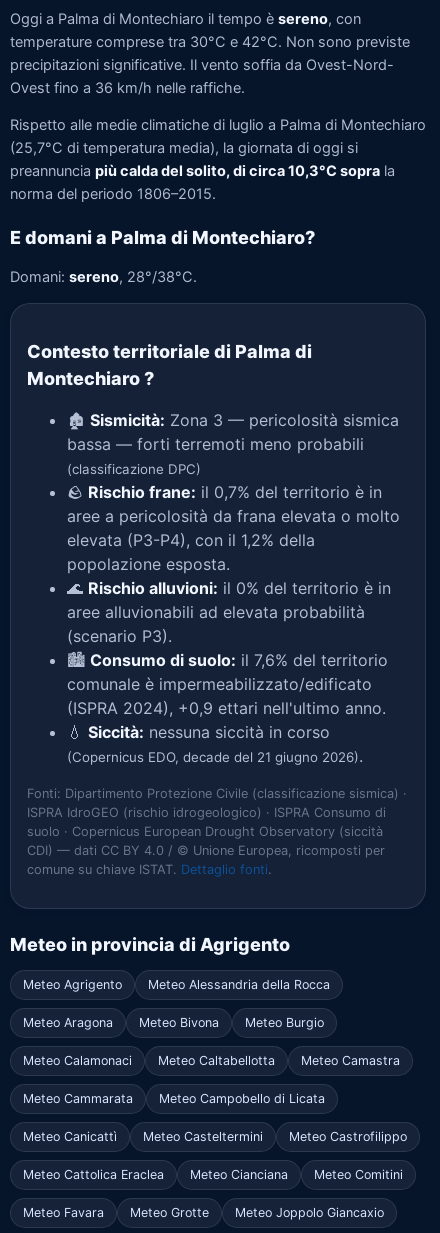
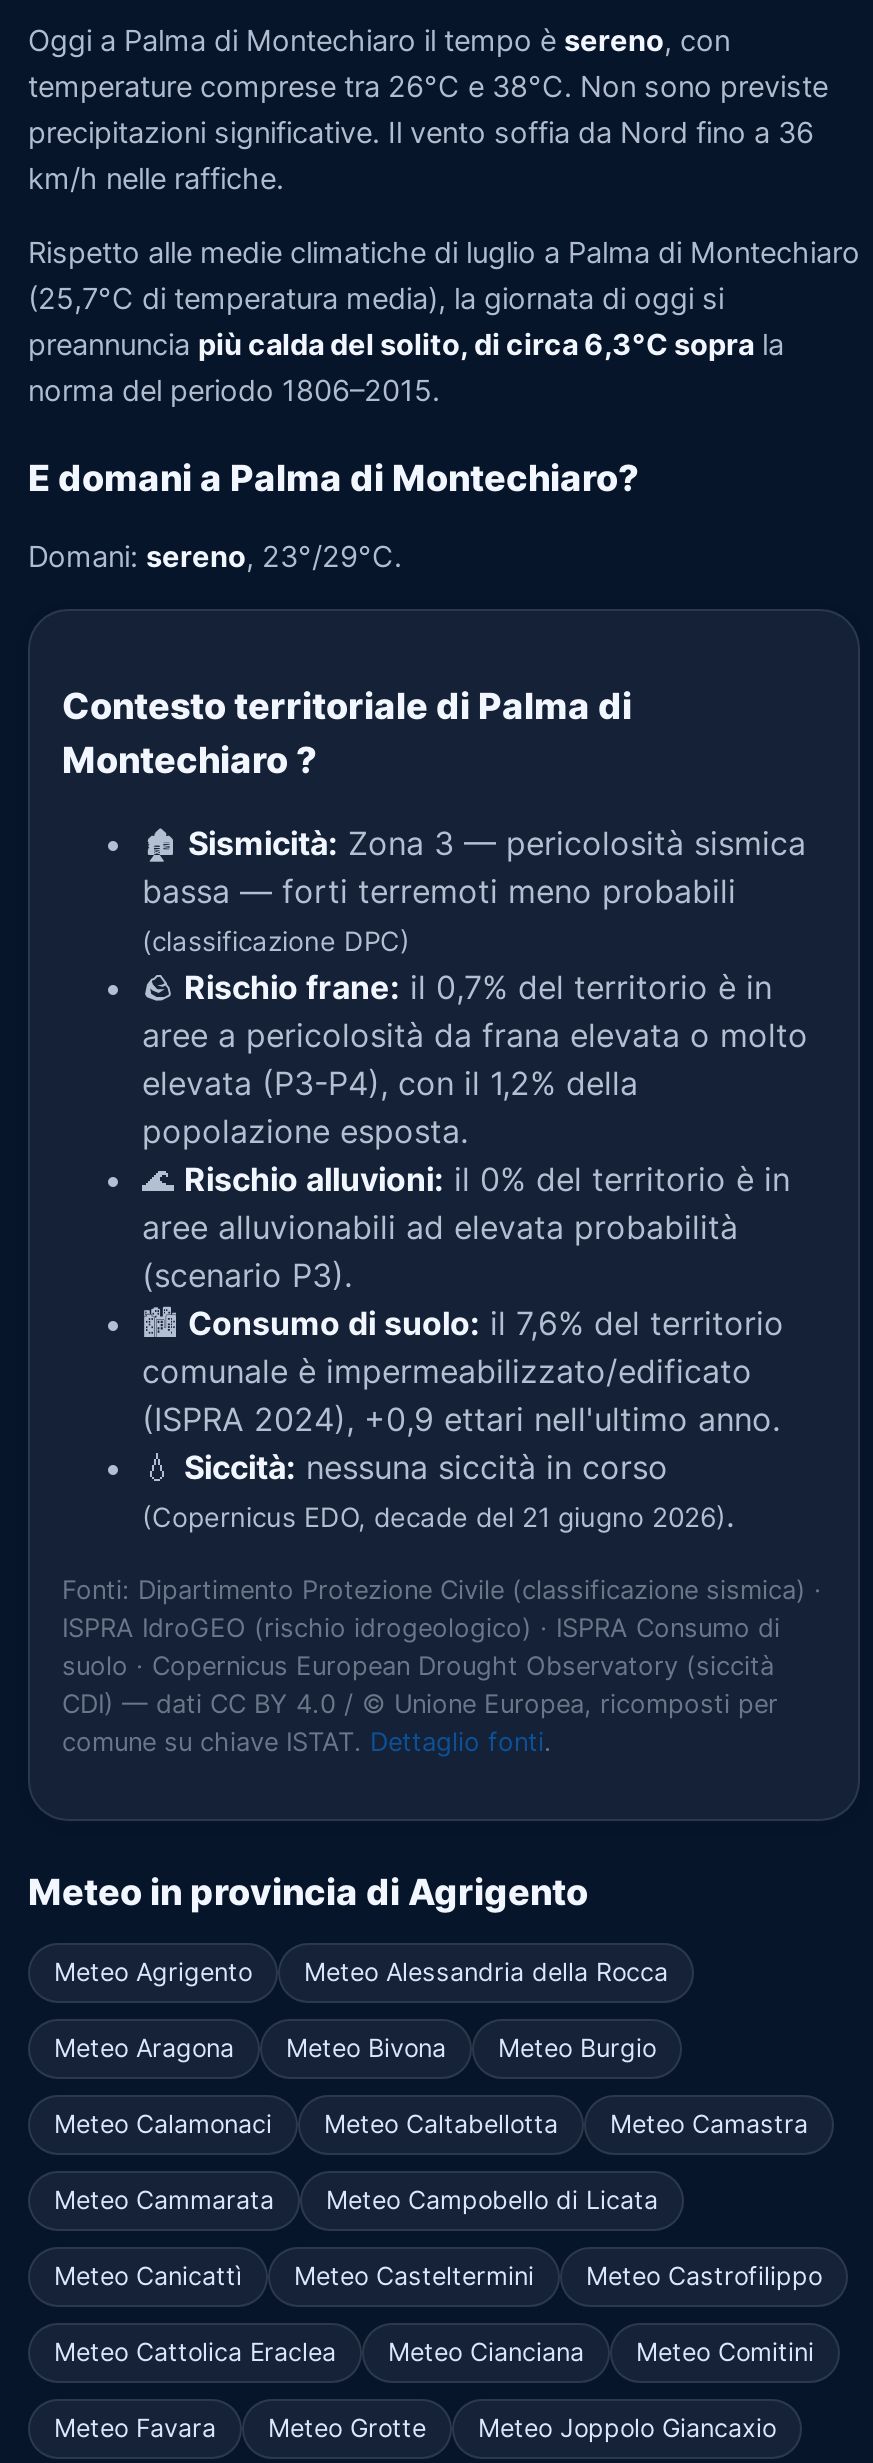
- temperature comprese tra 30°C e 42°C. Non sono previste
- precipitazioni significative. Il vento soffia da Ovest-Nord-
- Ovest fino a 36 km/h nelle raffiche.
+ temperature comprese tra 26°C e 38°C. Non sono previste
+ precipitazioni significative. Il vento soffia da Nord fino a 36
+ km/h nelle raffiche.

- preannuncia più calda del solito, di circa 10,3°C sopra la
+ preannuncia più calda del solito, di circa 6,3°C sopra la

- Domani: sereno, 28°/38°C.
+ Domani: sereno, 23°/29°C.
